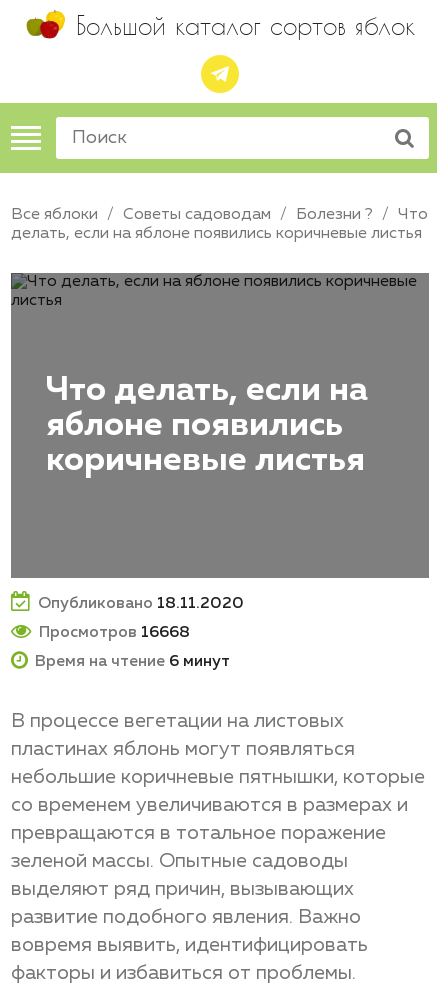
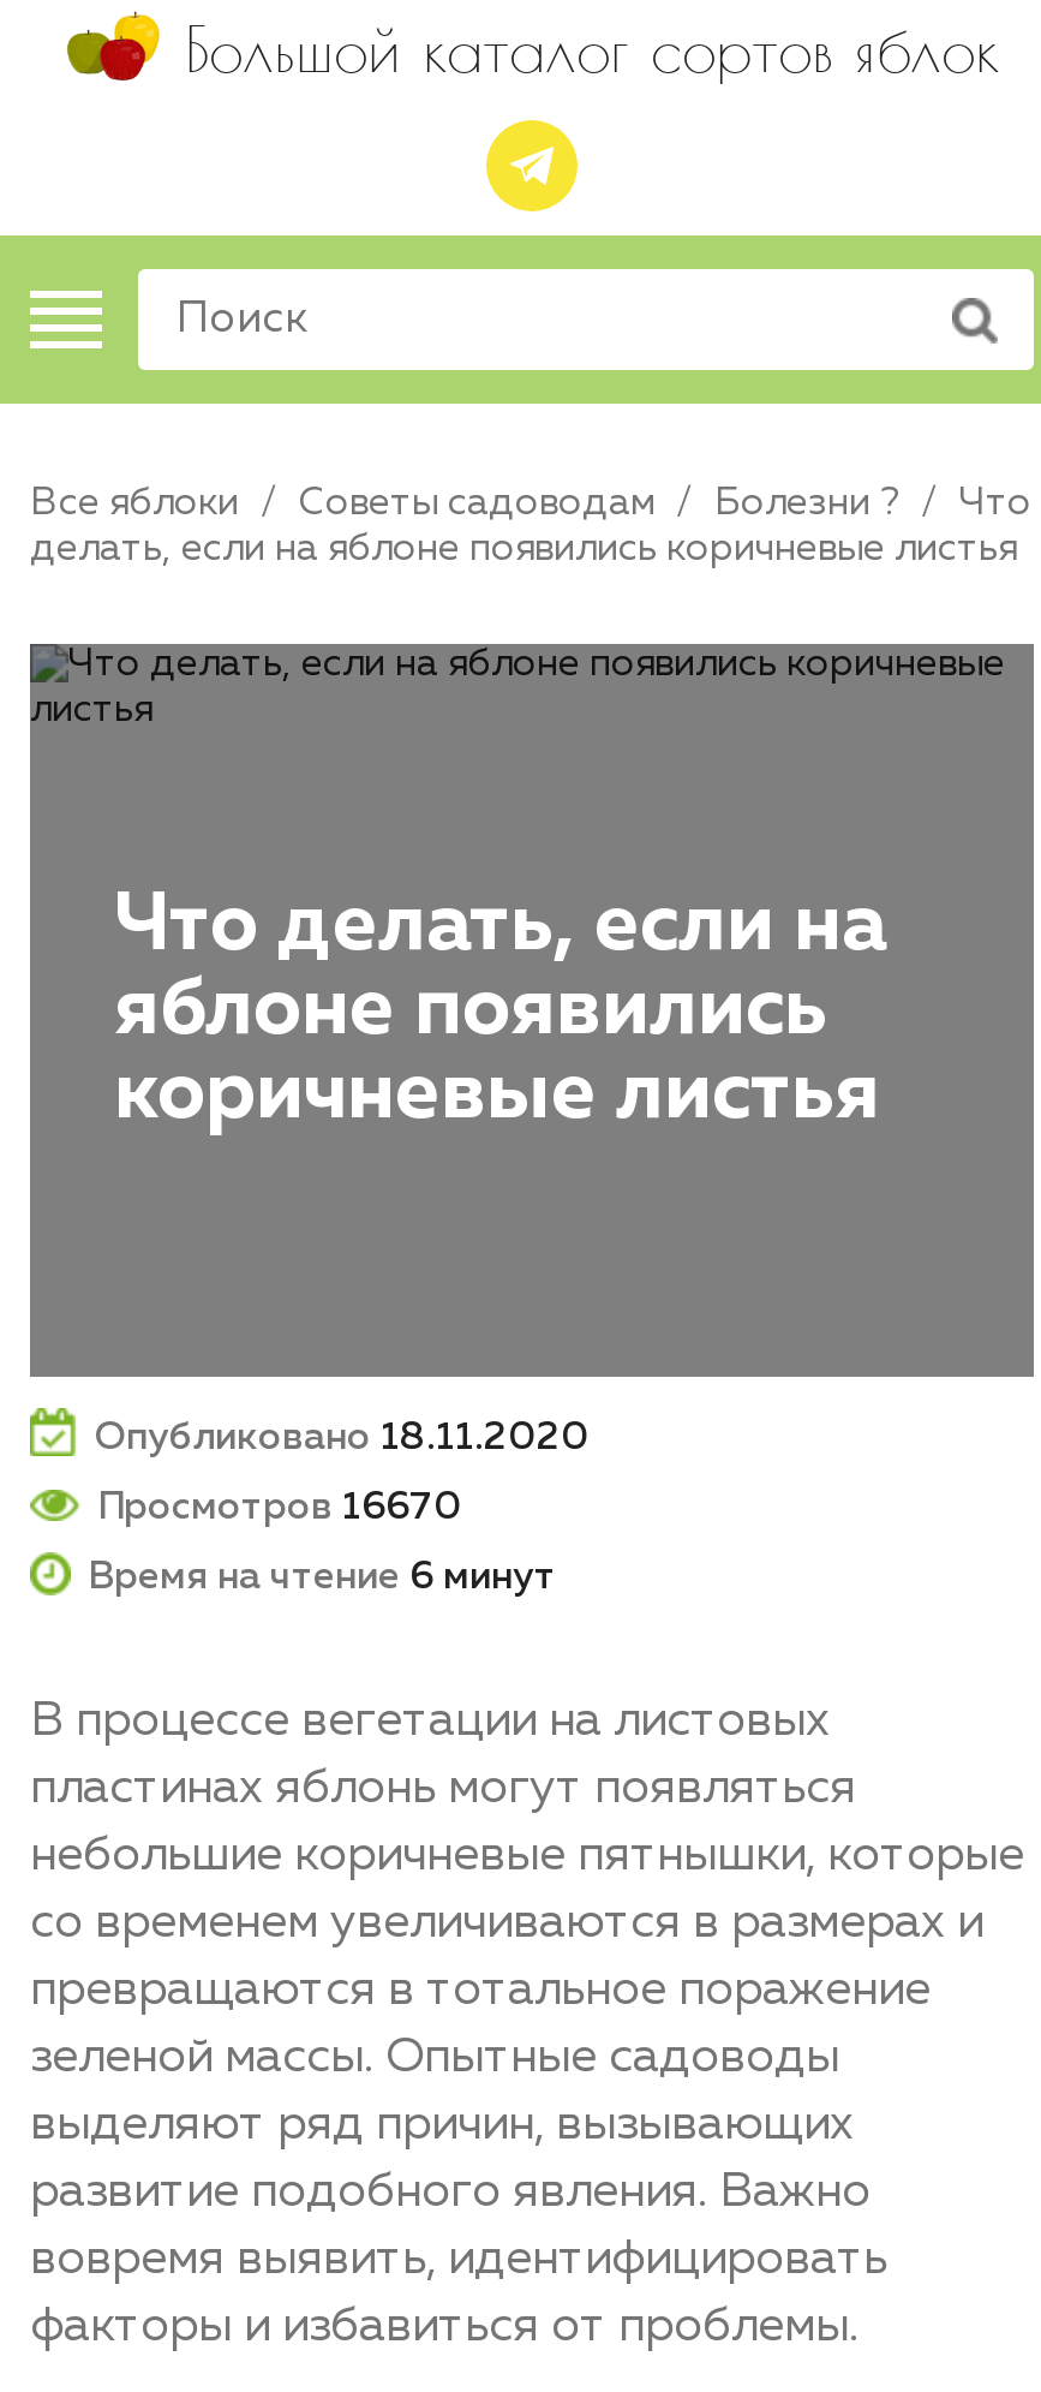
- Просмотров 16668
+ Просмотров 16670
